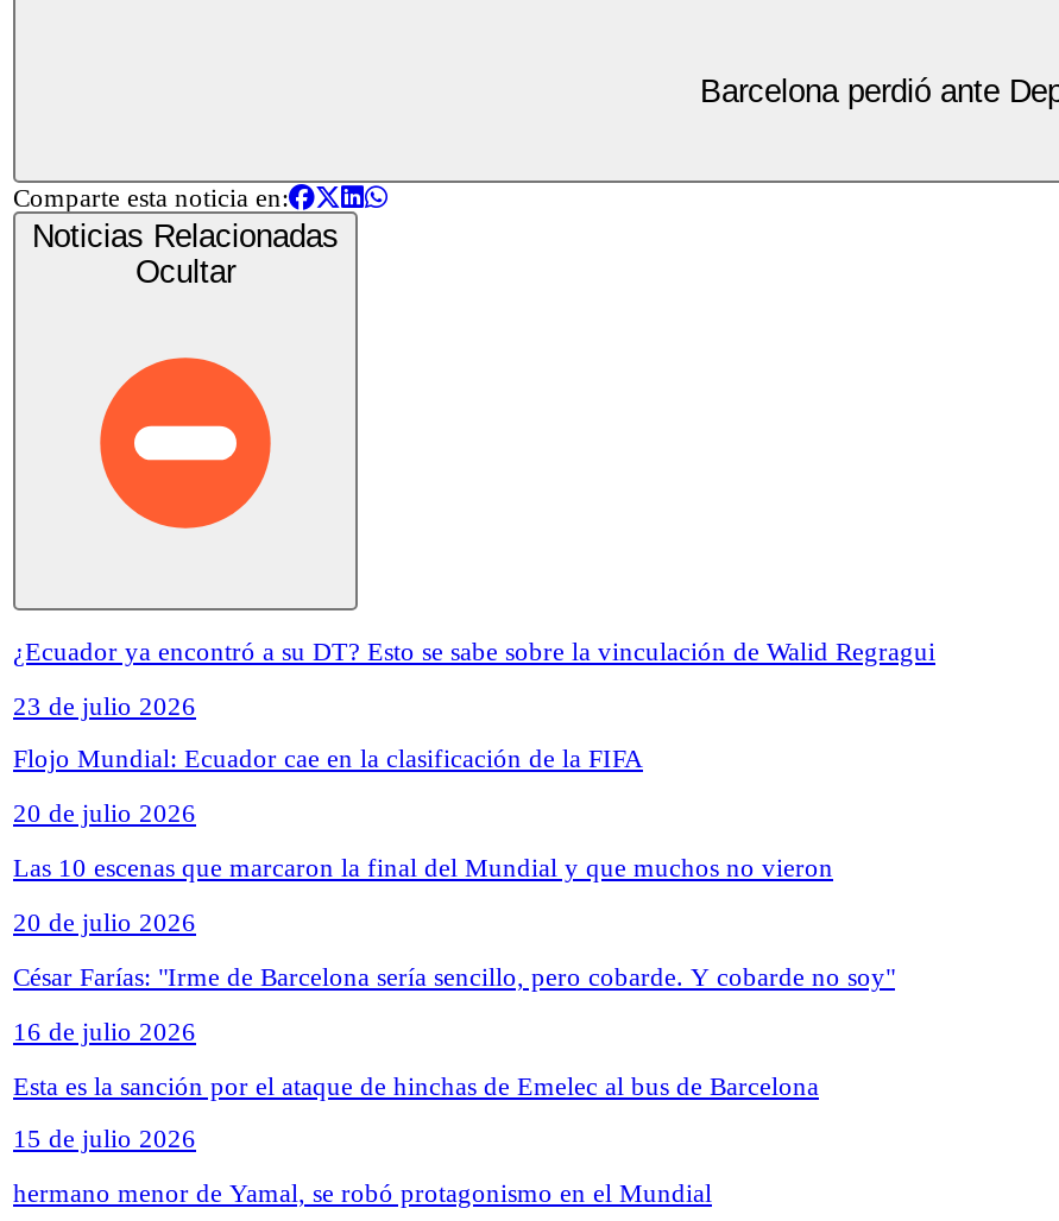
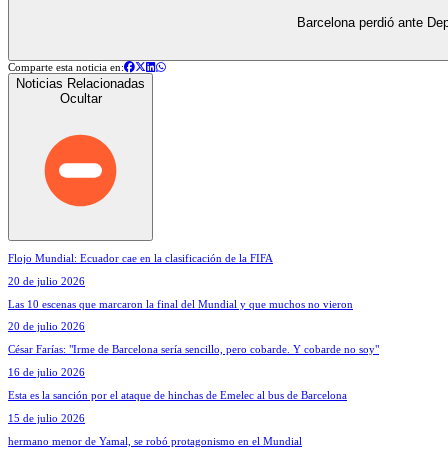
- ¿Ecuador ya encontró a su DT? Esto se sabe sobre la vinculación de Walid Regragui
- 23 de julio 2026
